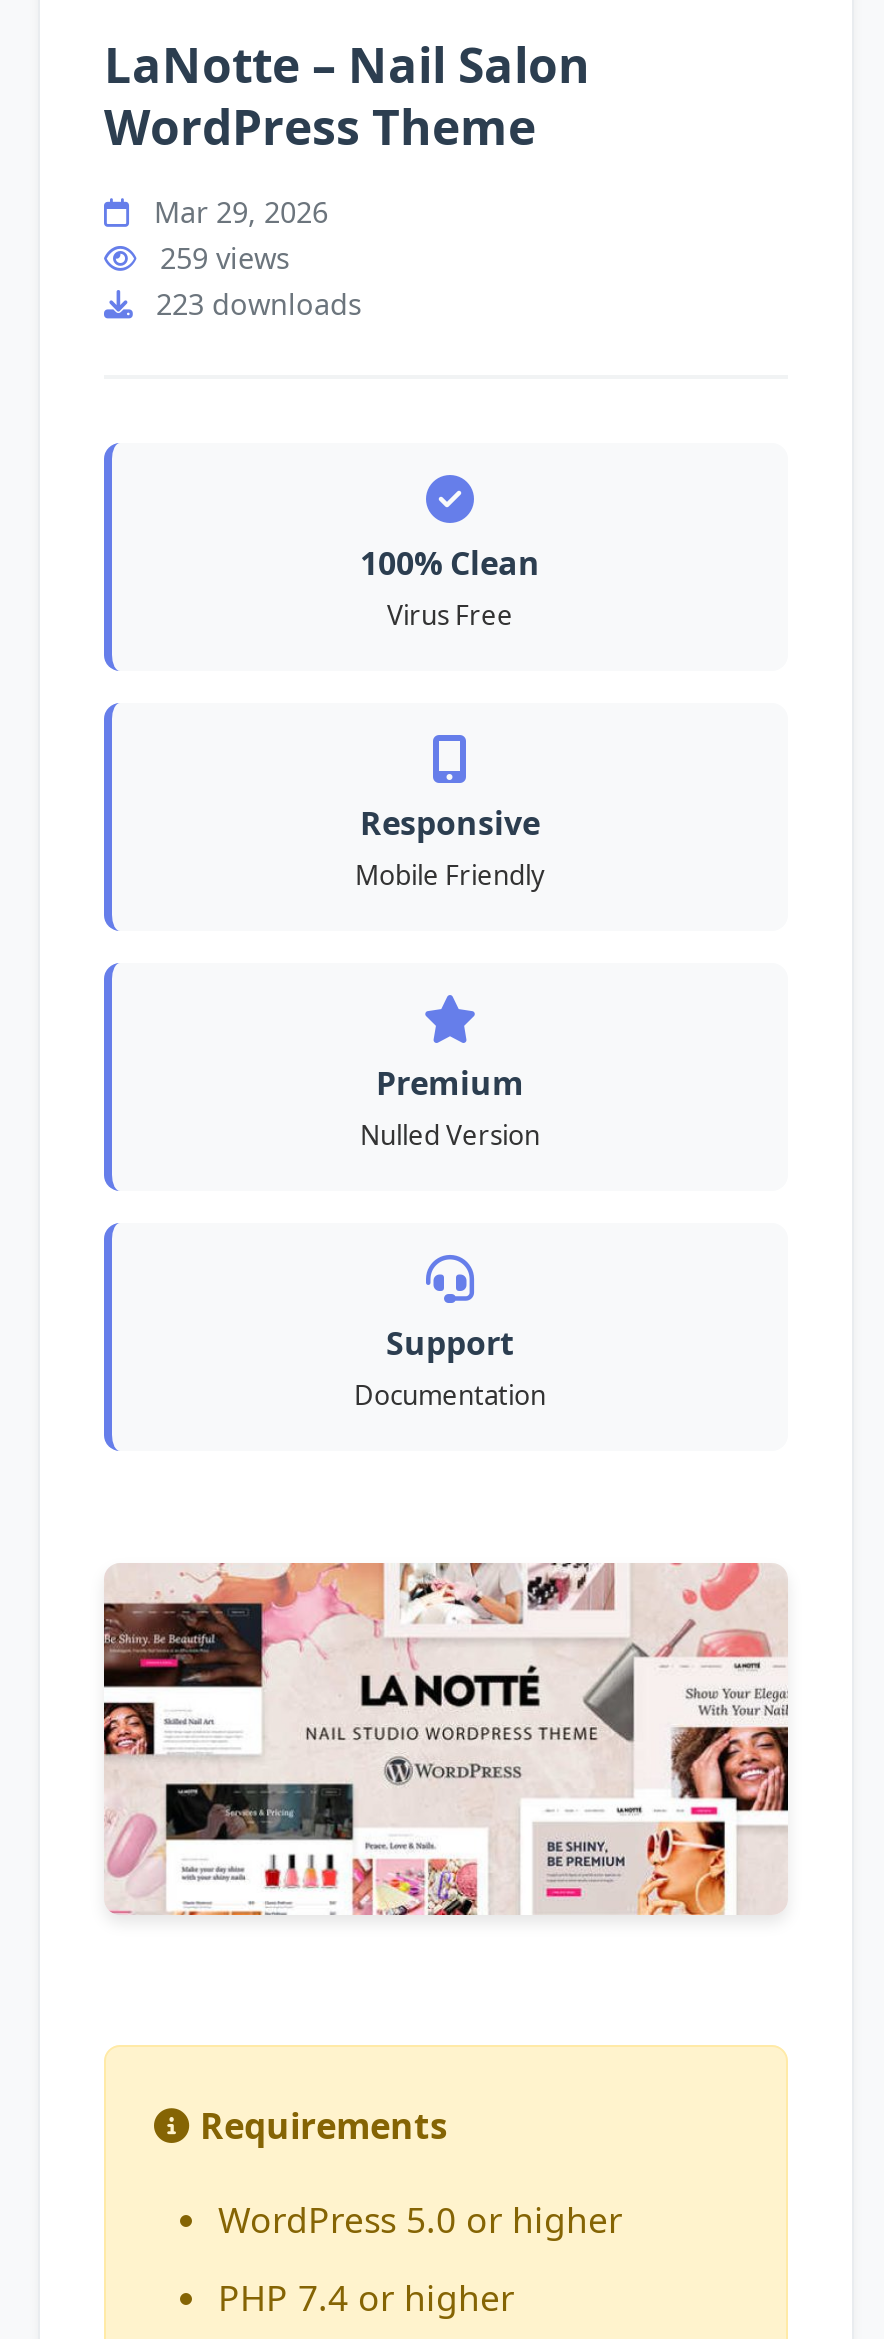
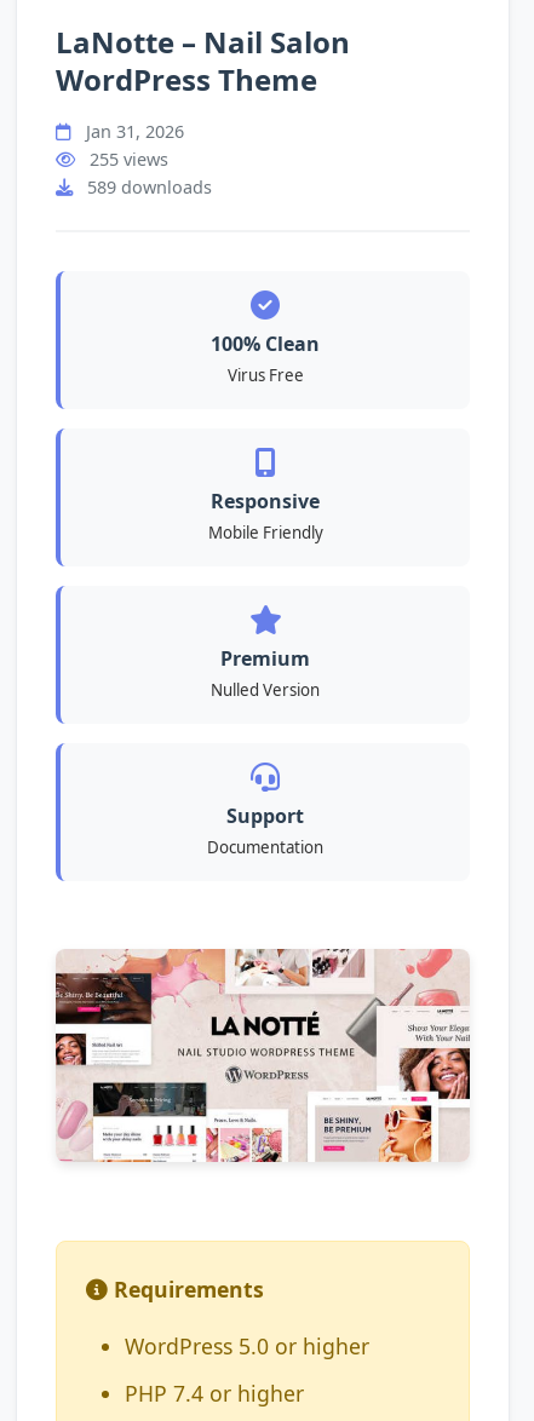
- Mar 29, 2026
- 259 views
- 223 downloads
+ Jan 31, 2026
+ 255 views
+ 589 downloads
